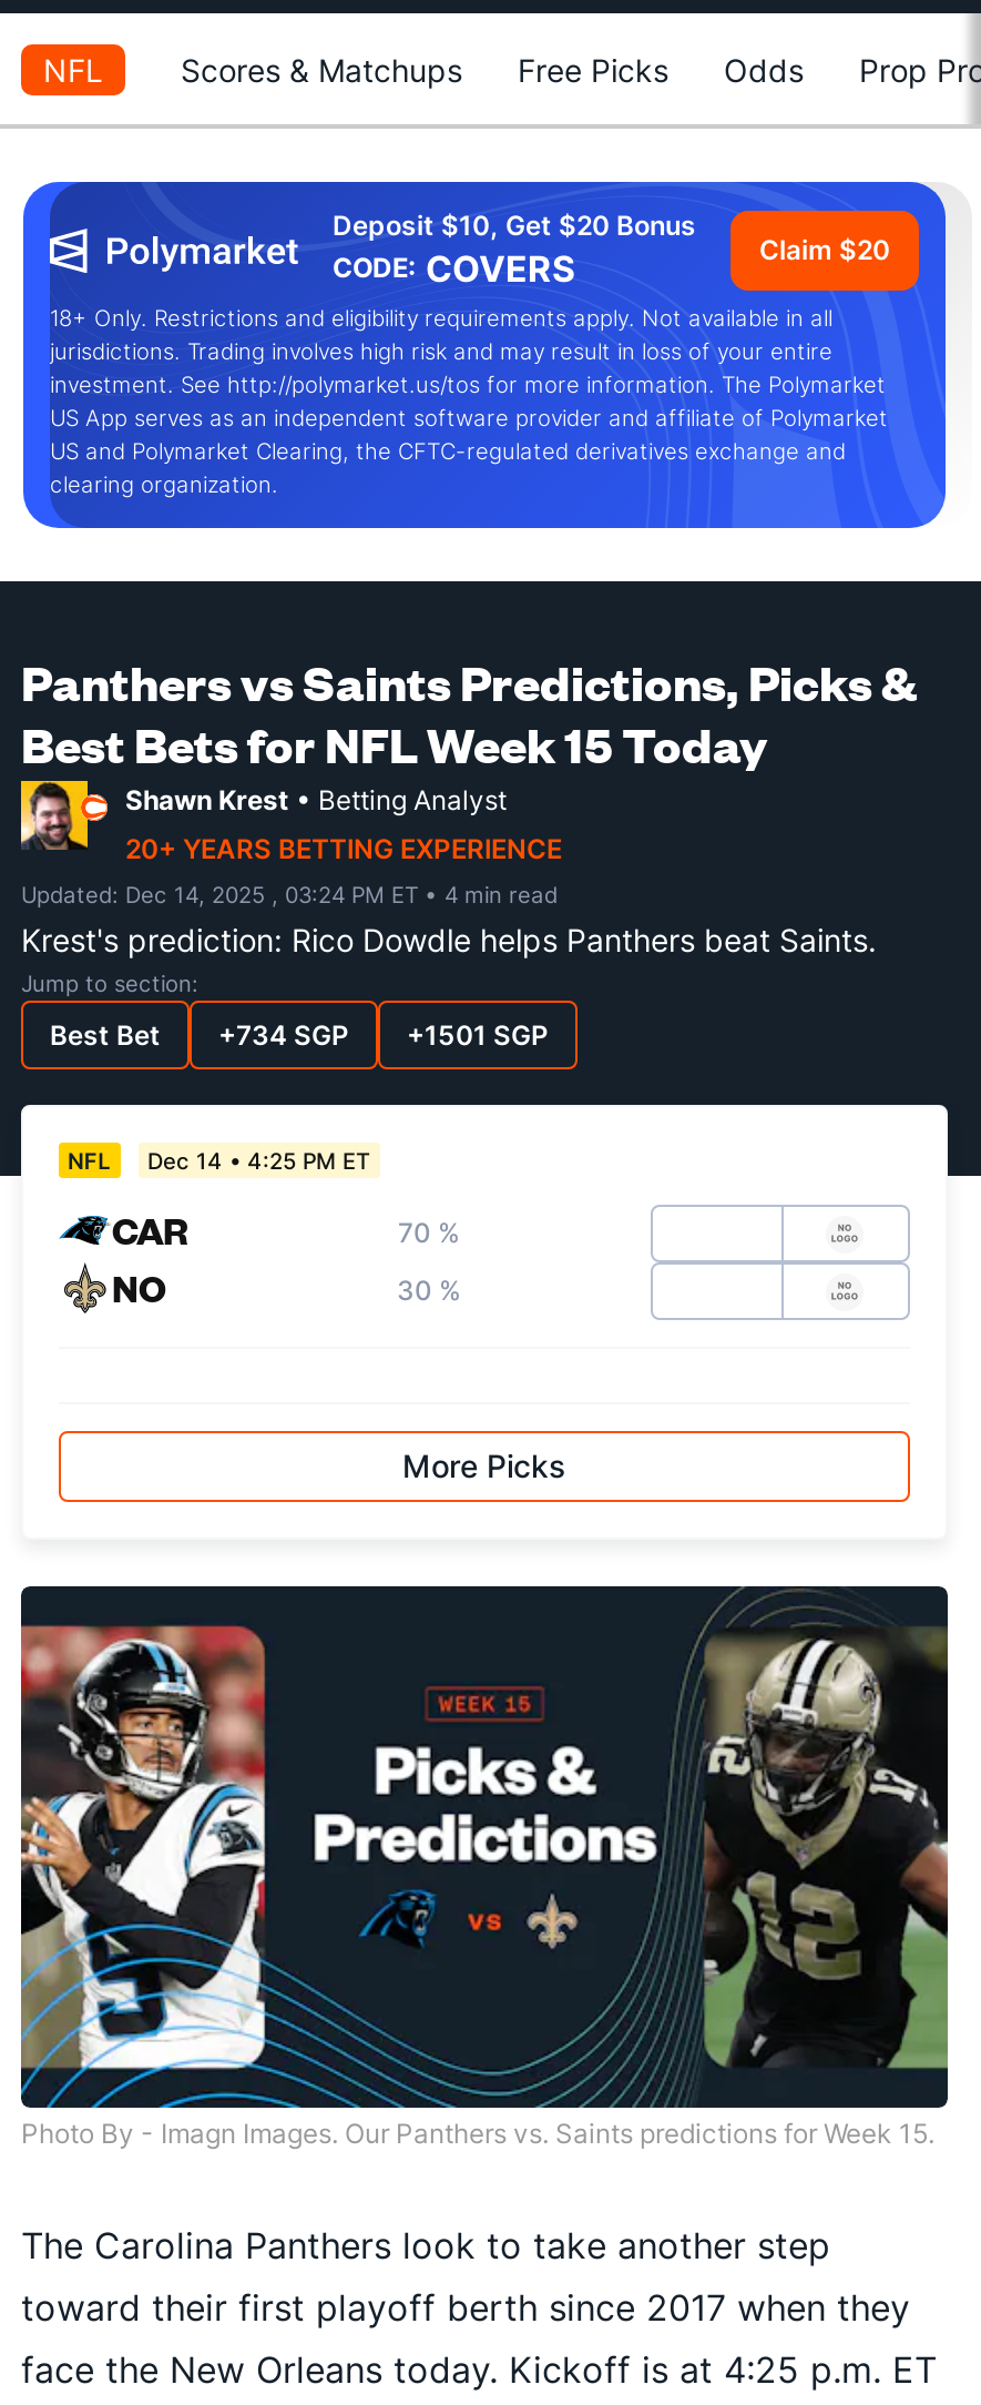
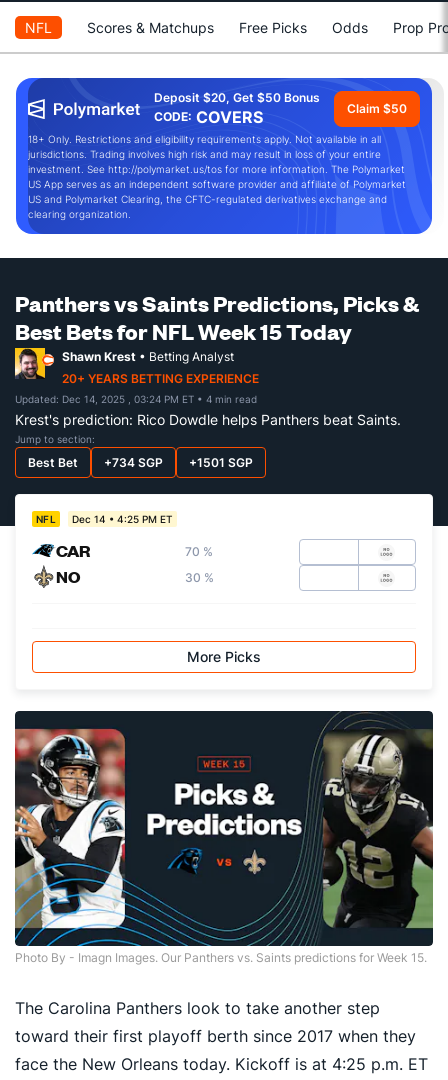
- Deposit $10, Get $20 Bonus
+ Deposit $20, Get $50 Bonus

- Claim $20
+ Claim $50
